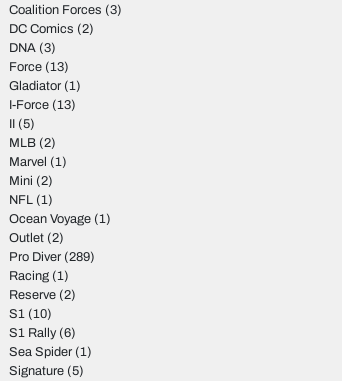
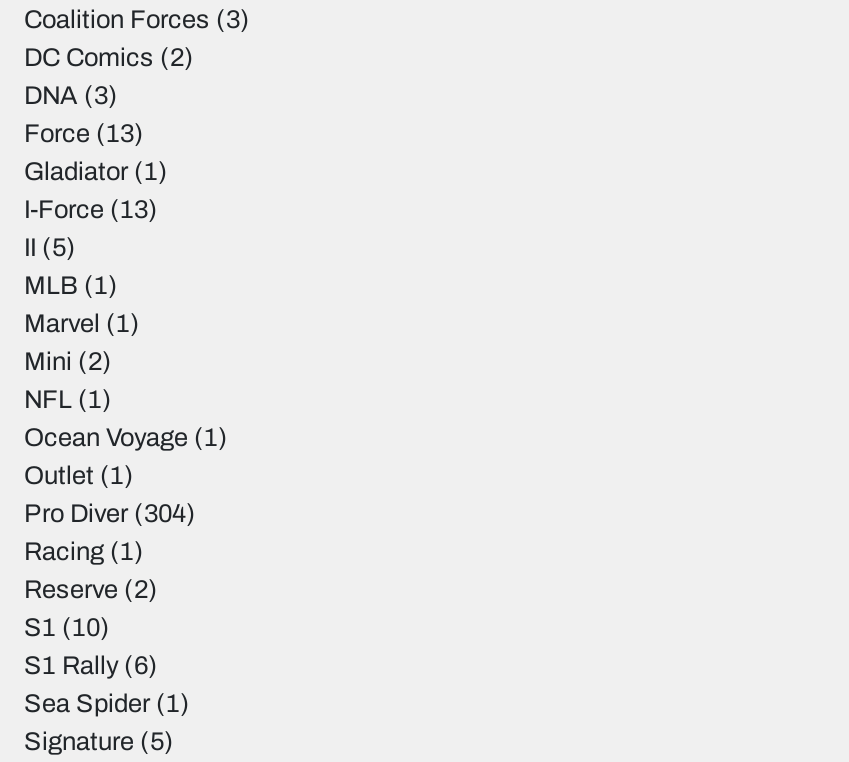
- MLB (2)
+ MLB (1)

- Outlet (2)
+ Outlet (1)

- Pro Diver (289)
+ Pro Diver (304)
